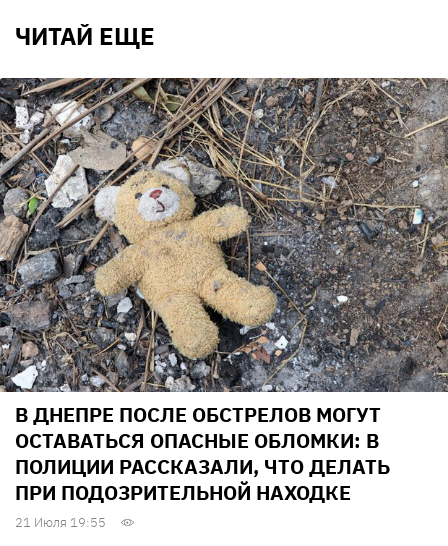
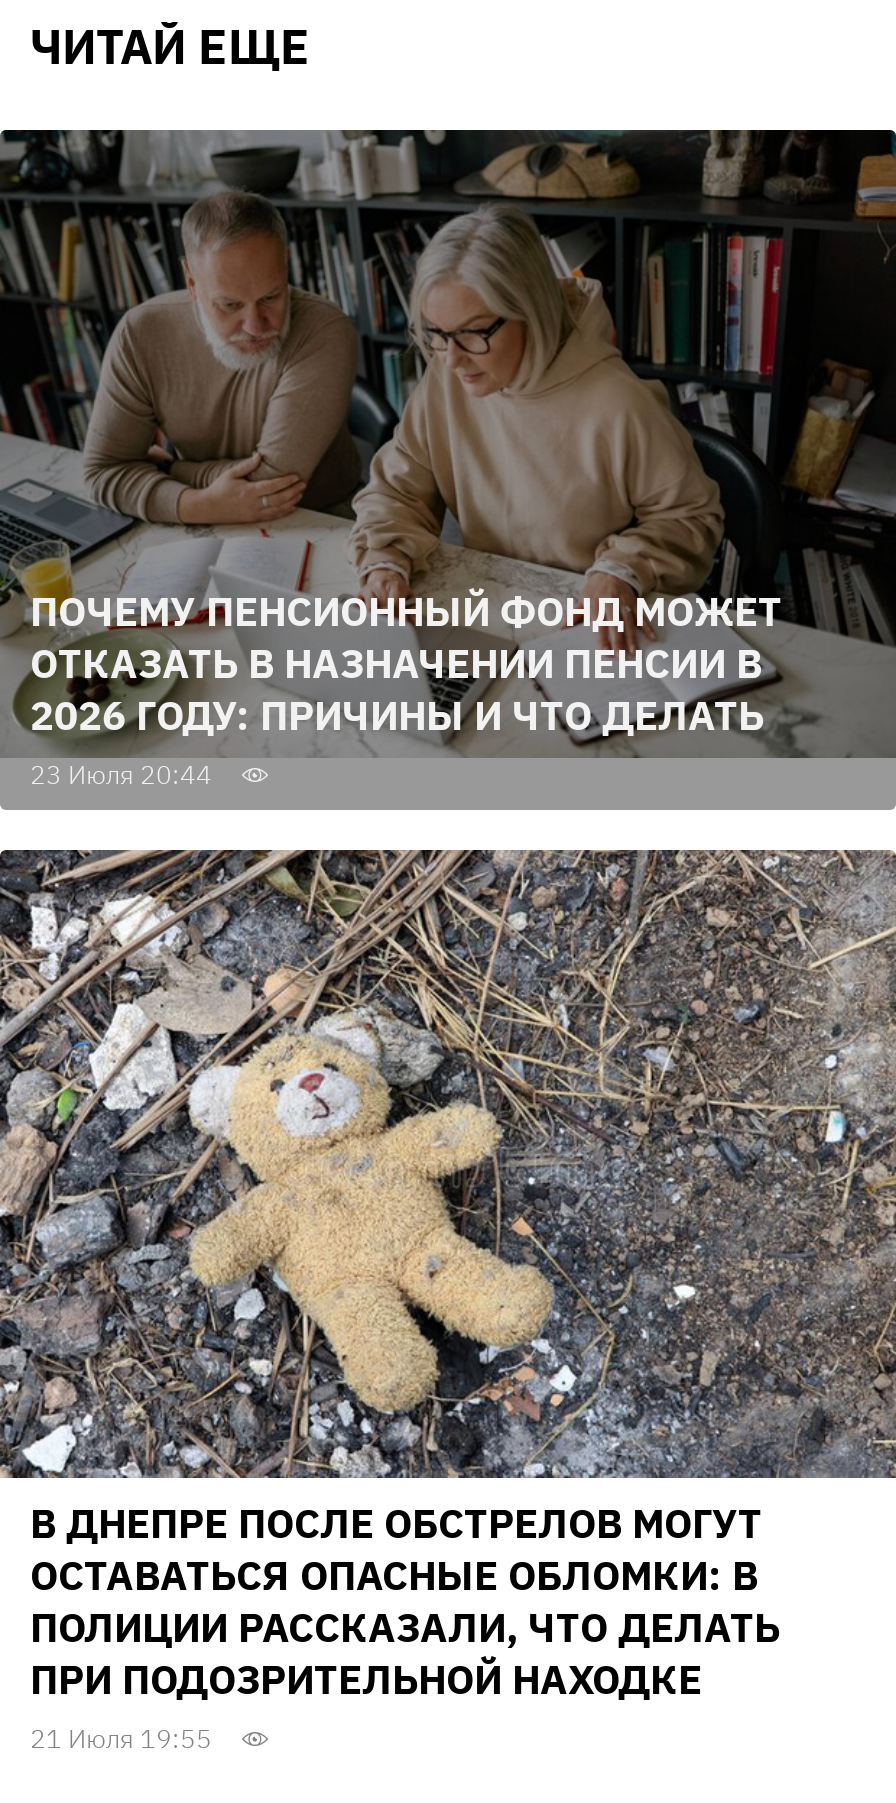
+ [image]
+ ПОЧЕМУ ПЕНСИОННЫЙ ФОНД МОЖЕТ
+ ОТКАЗАТЬ В НАЗНАЧЕНИИ ПЕНСИИ В
+ 2026 ГОДУ: ПРИЧИНЫ И ЧТО ДЕЛАТЬ
+ 23 Июля 20:44
